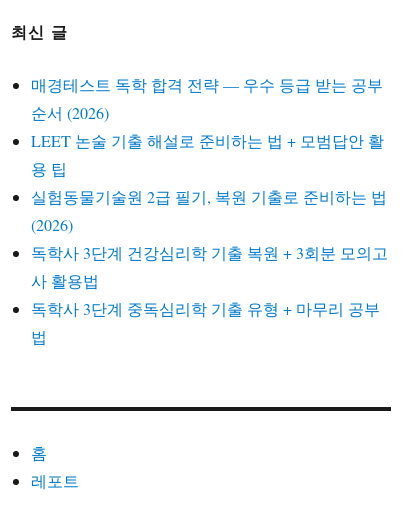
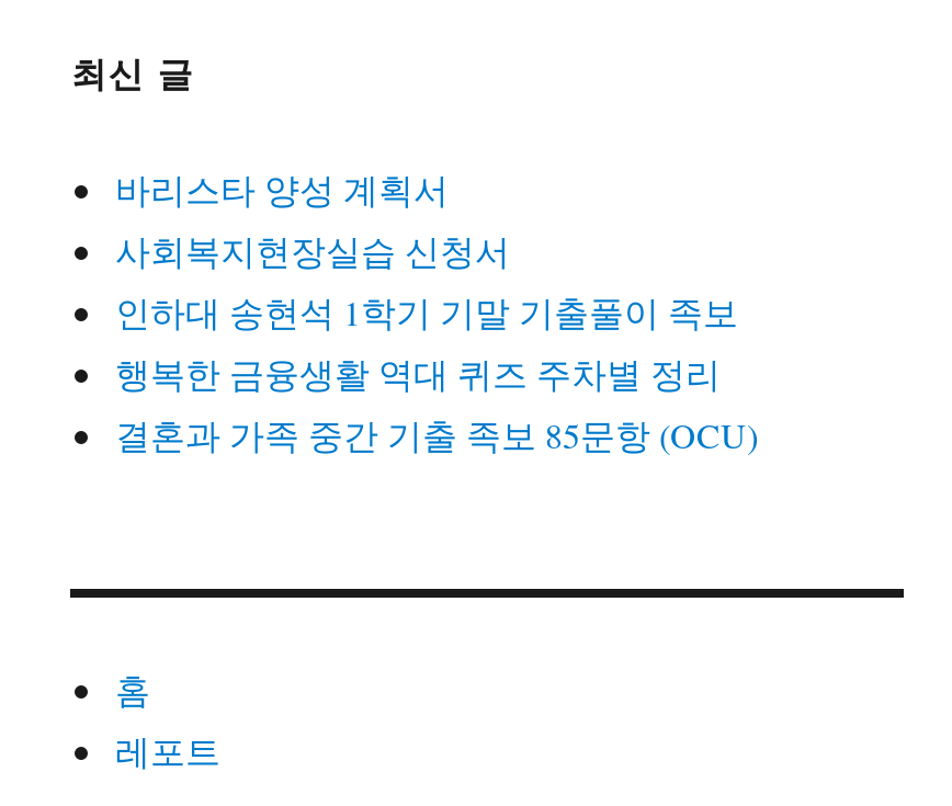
- 매경테스트 독학 합격 전략 — 우수 등급 받는 공부
- 순서 (2026)
- LEET 논술 기출 해설로 준비하는 법 + 모범답안 활
- 용 팁
- 실험동물기술원 2급 필기, 복원 기출로 준비하는 법
- (2026)
- 독학사 3단계 건강심리학 기출 복원 + 3회분 모의고
- 사 활용법
- 독학사 3단계 중독심리학 기출 유형 + 마무리 공부
- 법
+ 바리스타 양성 계획서
+ 사회복지현장실습 신청서
+ 인하대 송현석 1학기 기말 기출풀이 족보
+ 행복한 금융생활 역대 퀴즈 주차별 정리
+ 결혼과 가족 중간 기출 족보 85문항 (OCU)
